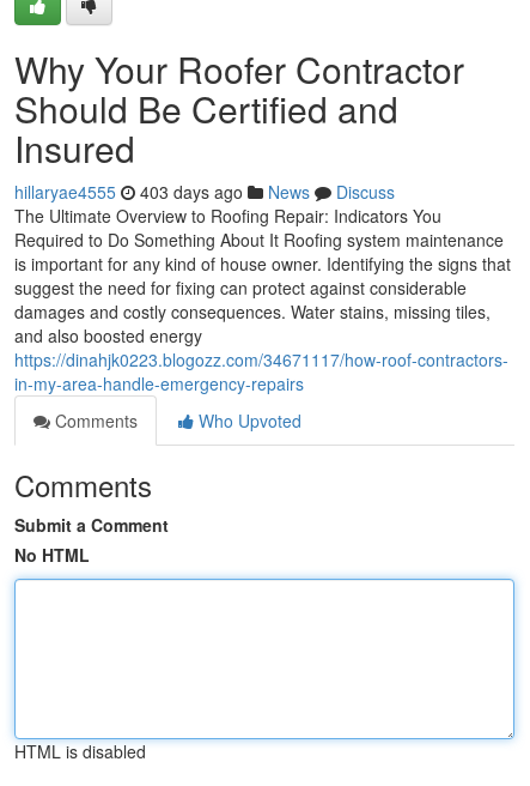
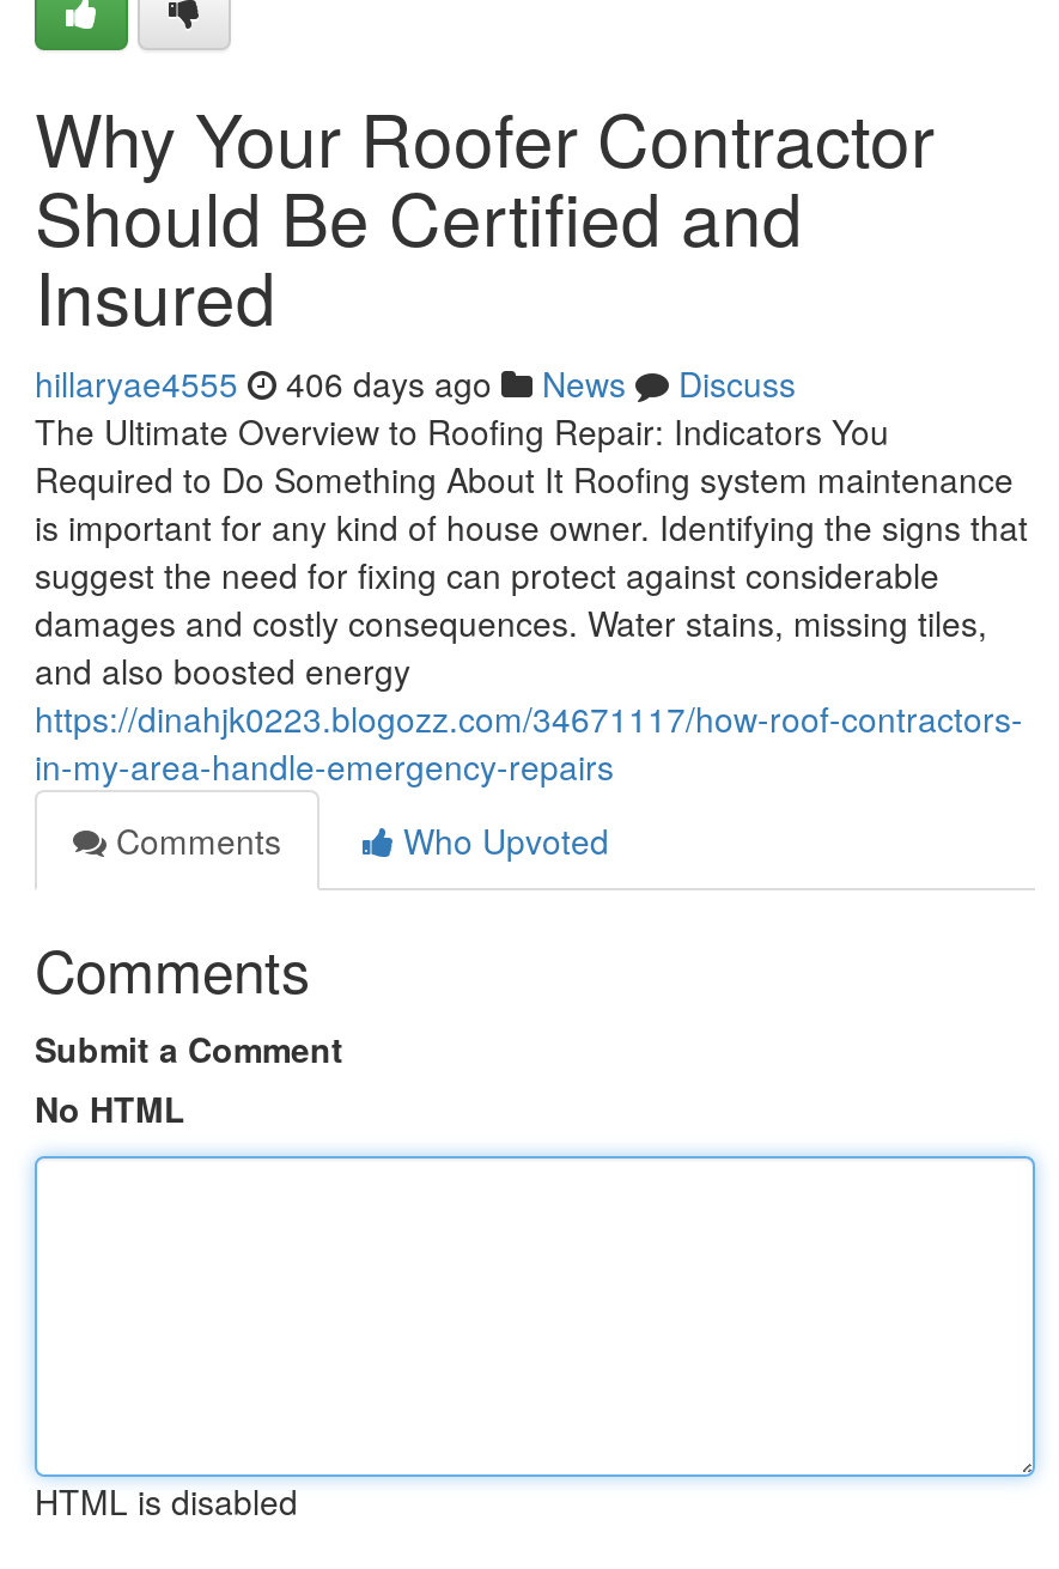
- hillaryae4555 403 days ago News Discuss
+ hillaryae4555 406 days ago News Discuss
